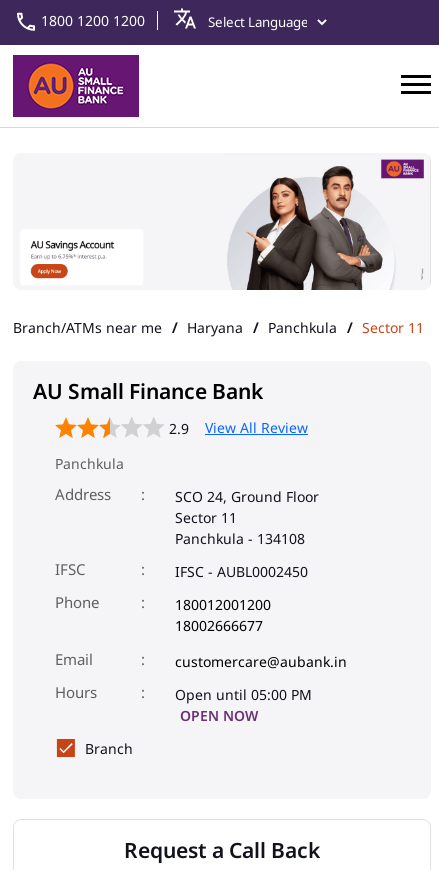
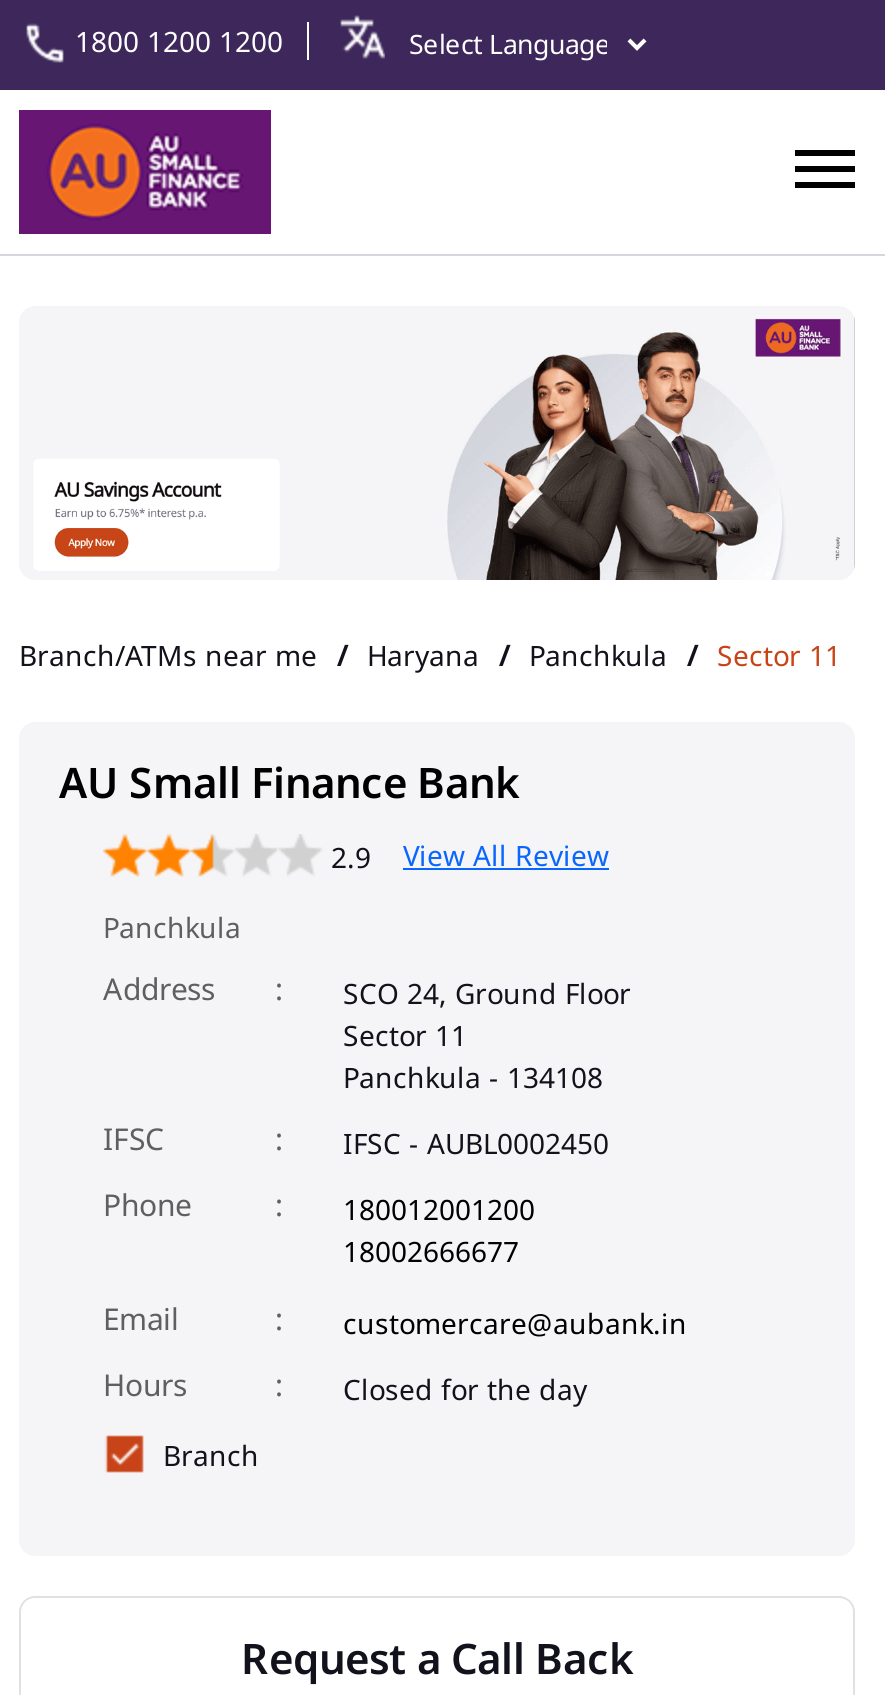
- Open until 05:00 PM
- OPEN NOW
+ Closed for the day
